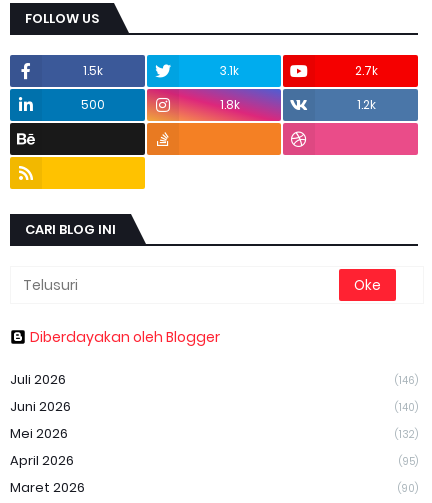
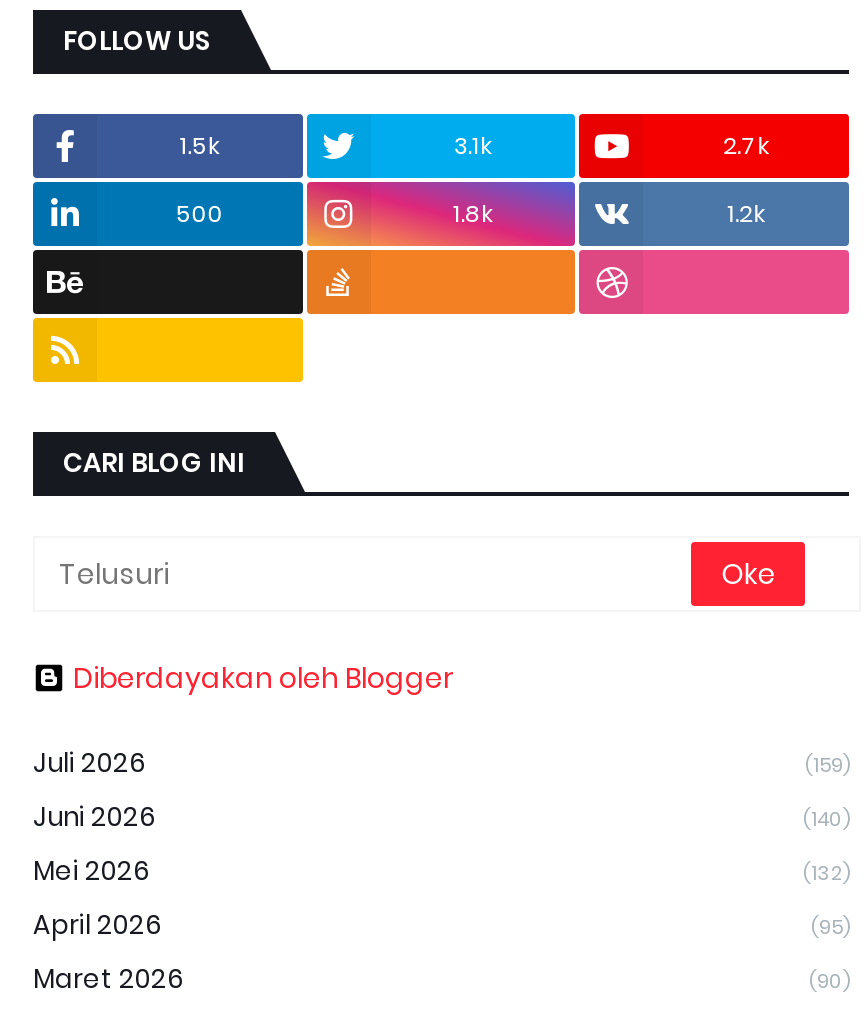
- (146)
+ (159)
